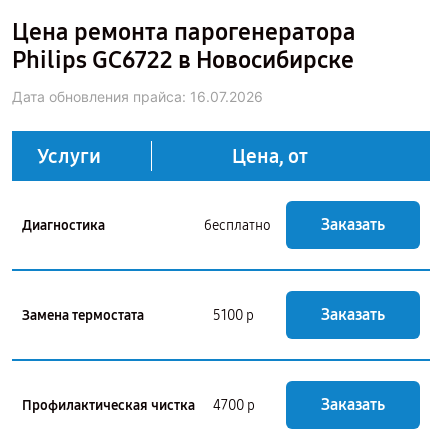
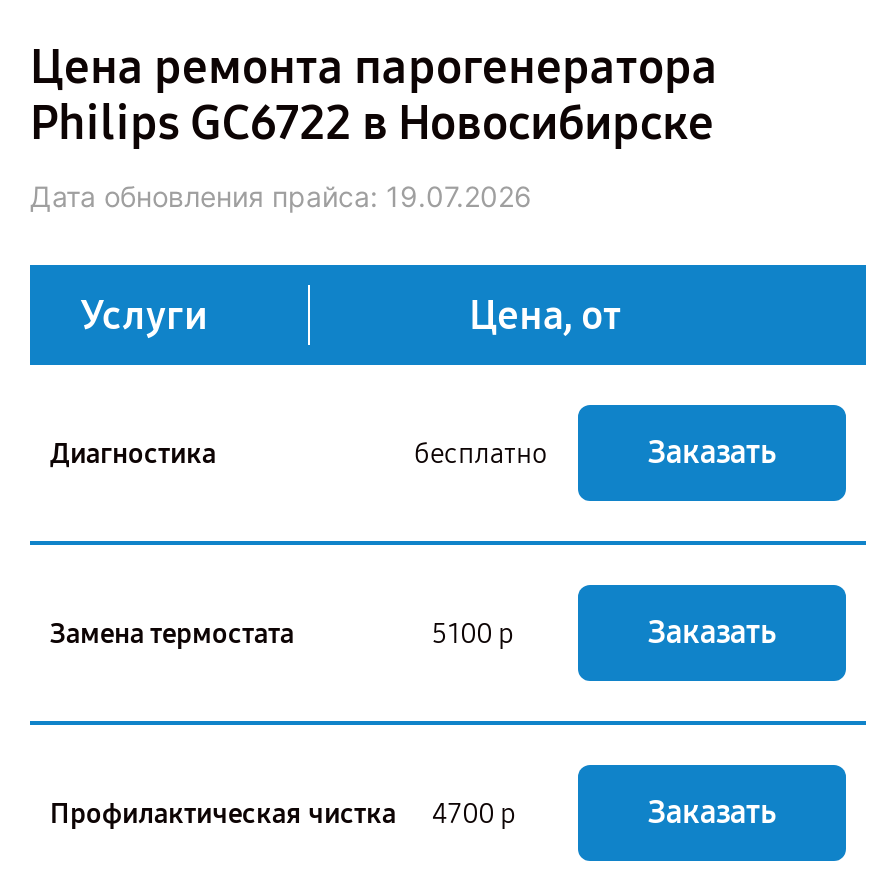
- Дата обновления прайса: 16.07.2026
+ Дата обновления прайса: 19.07.2026
